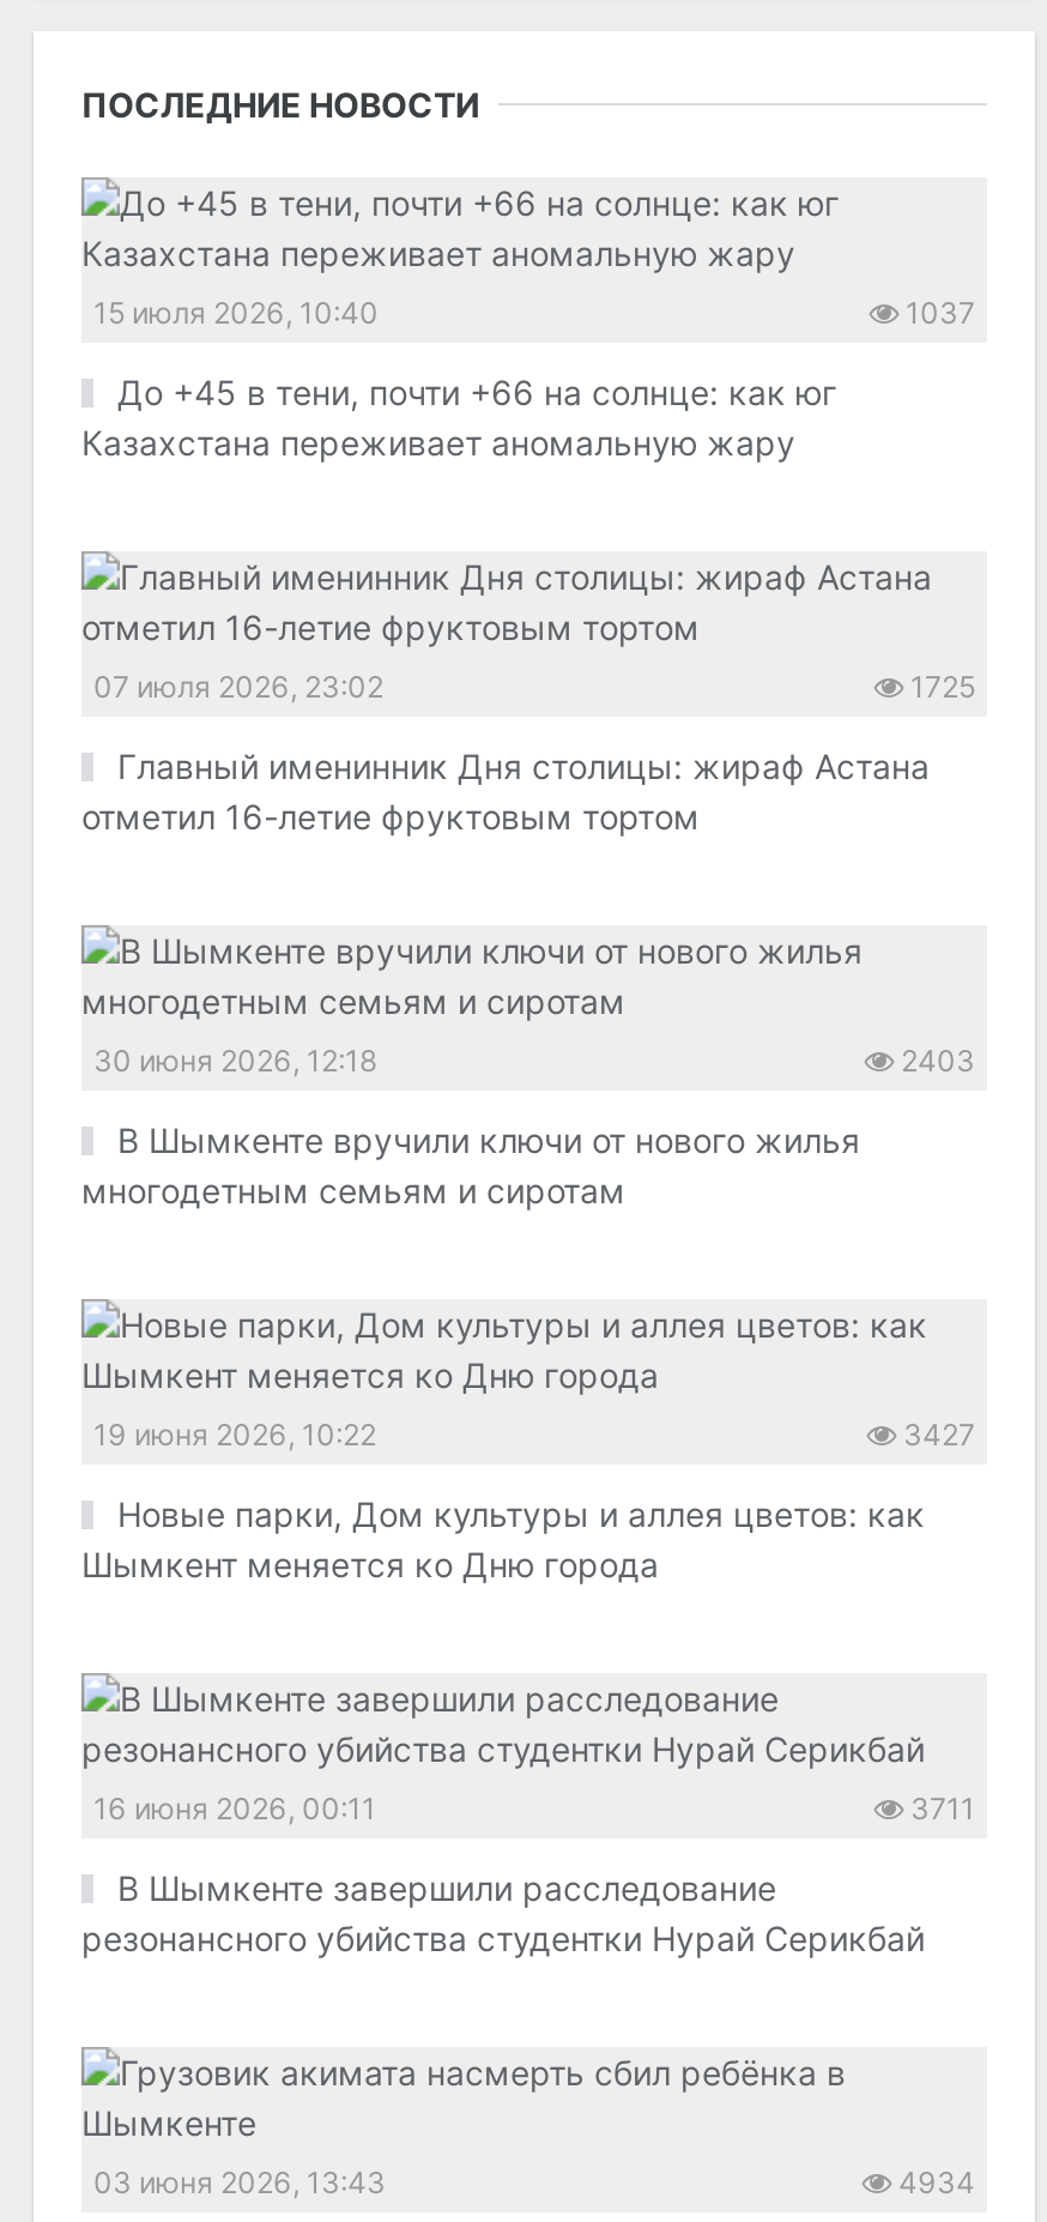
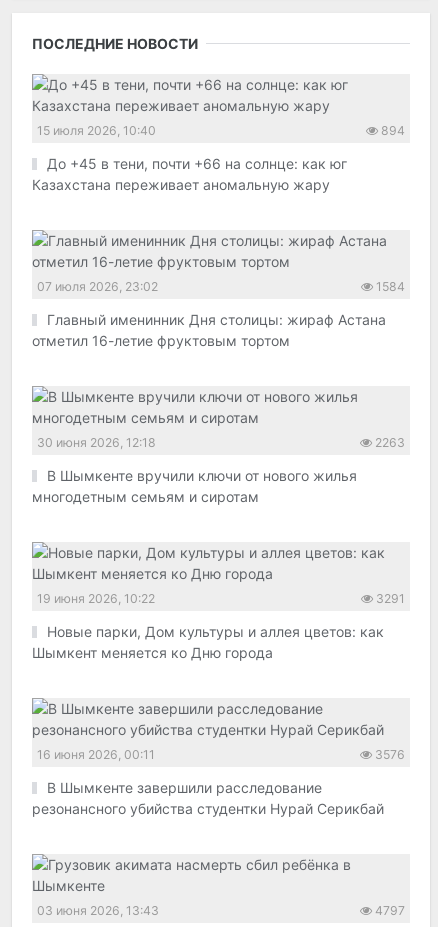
- 1037
+ 894

- 1725
+ 1584

- 2403
+ 2263

- 3427
+ 3291

- 3711
+ 3576

- 4934
+ 4797
